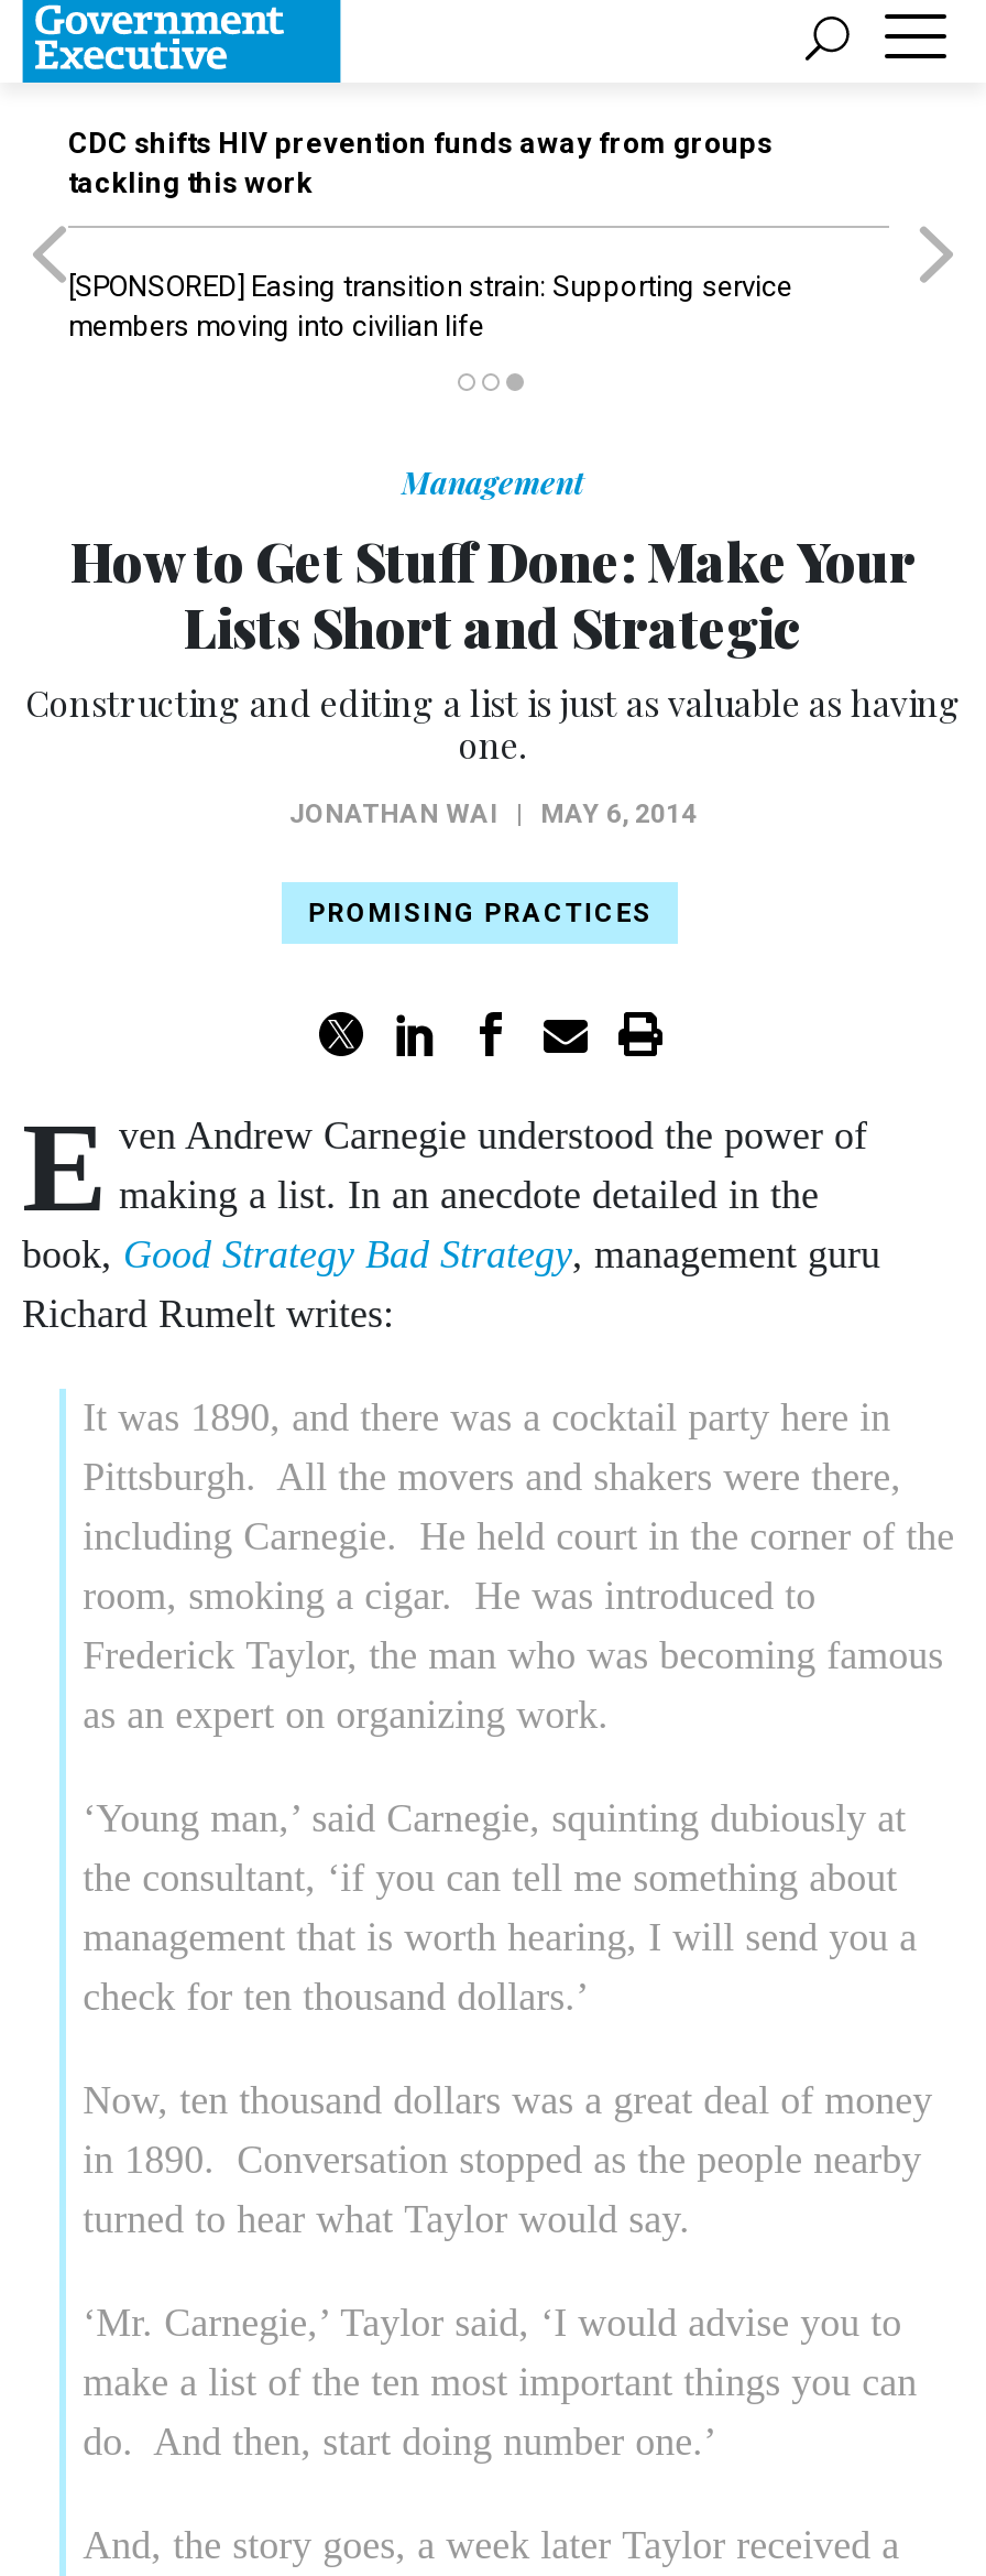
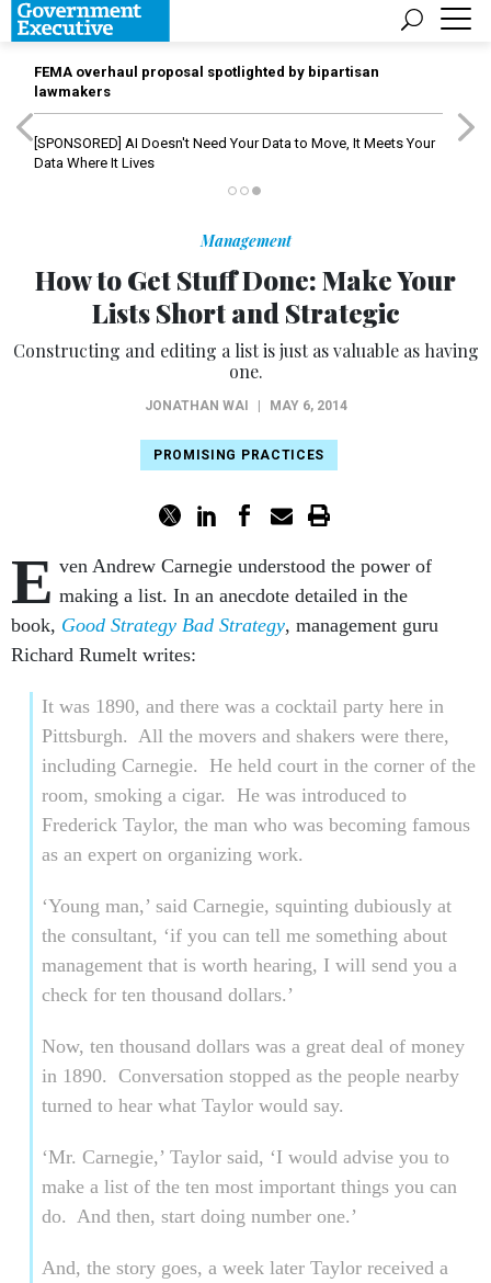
- CDC shifts HIV prevention funds away from groups
- tackling this work
+ FEMA overhaul proposal spotlighted by bipartisan
+ lawmakers

- [SPONSORED] Easing transition strain: Supporting service
- members moving into civilian life
+ [SPONSORED] AI Doesn't Need Your Data to Move, It Meets Your
+ Data Where It Lives
